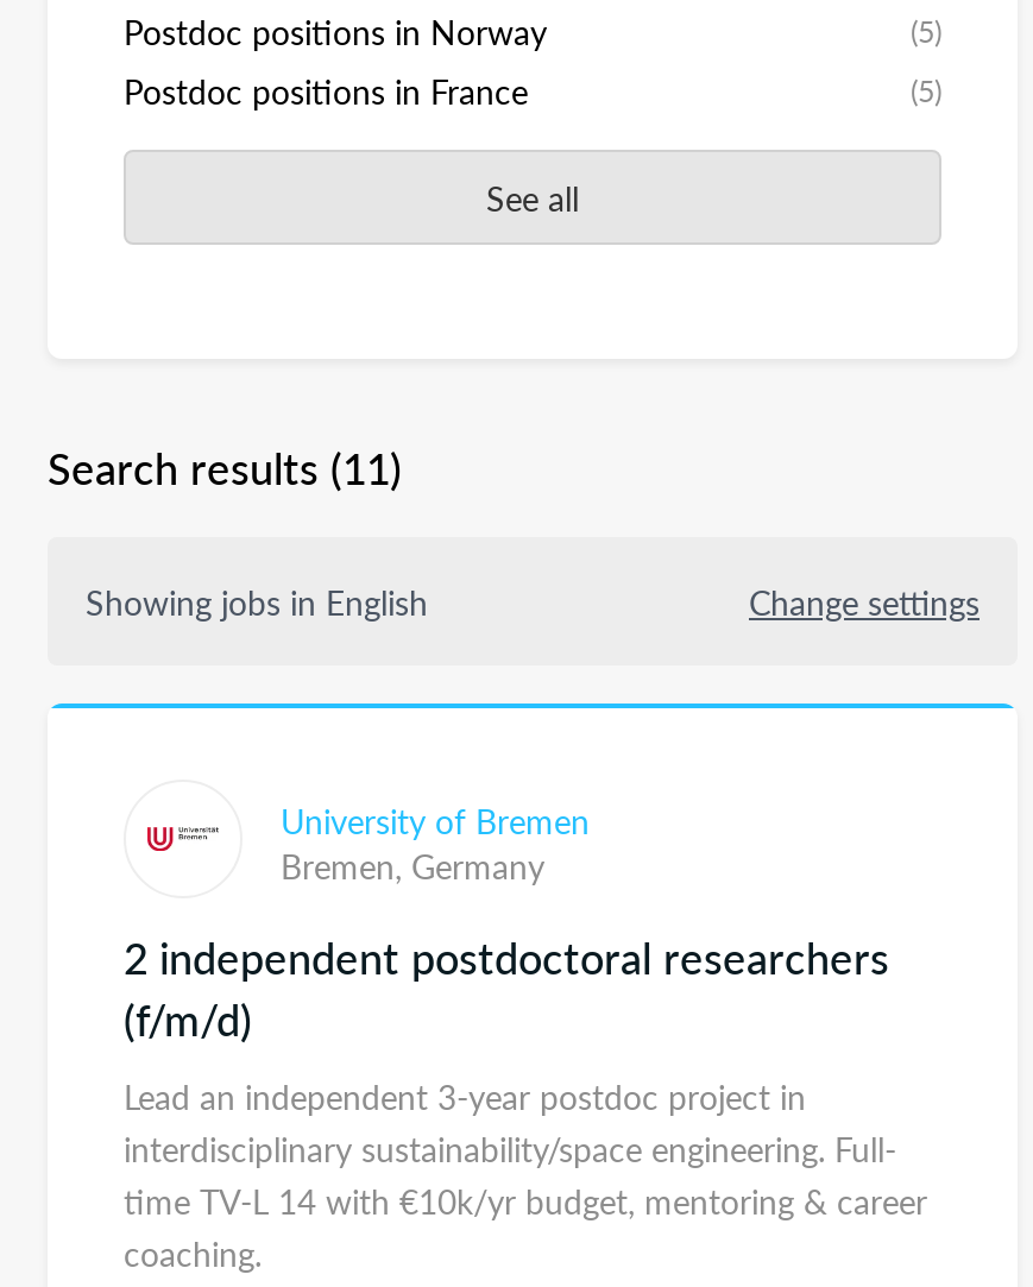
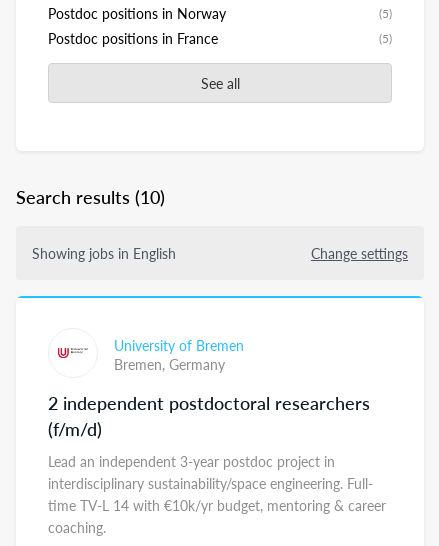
- Search results (11)
+ Search results (10)
